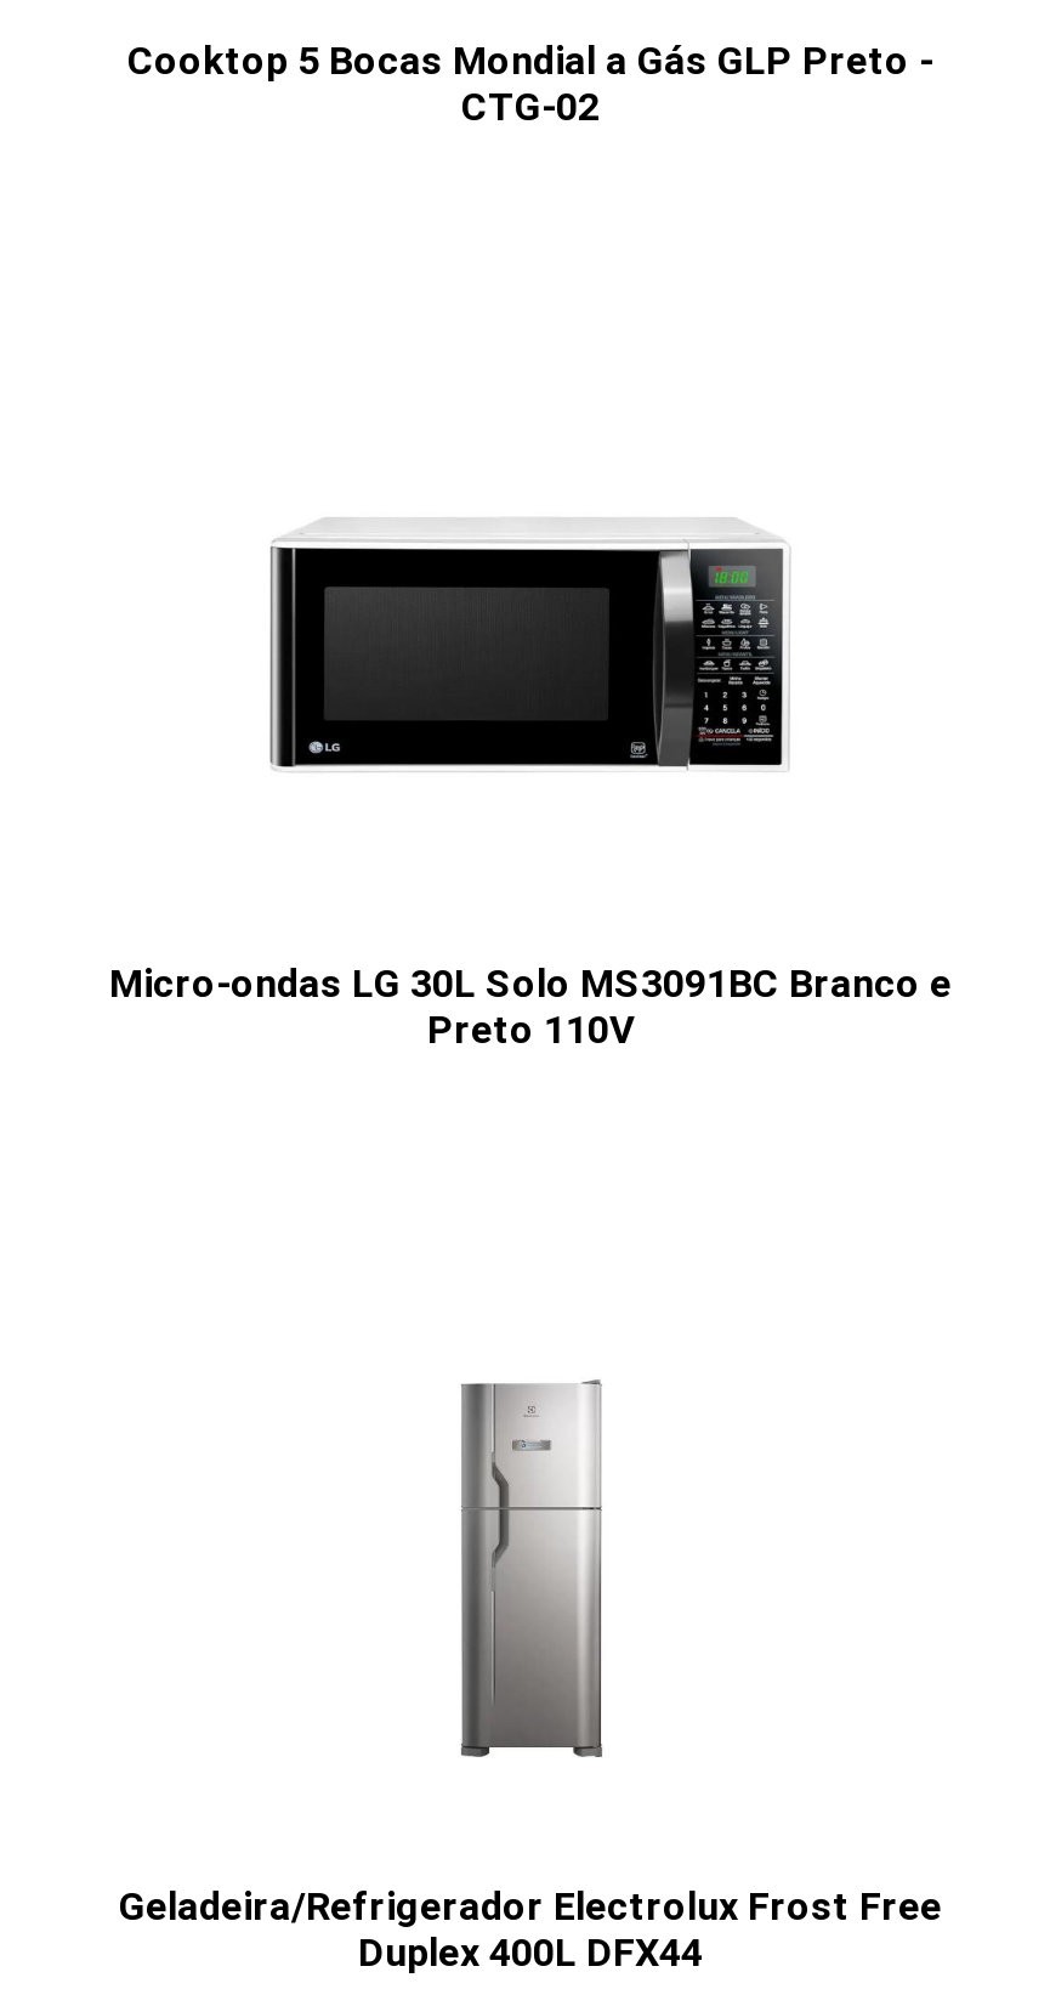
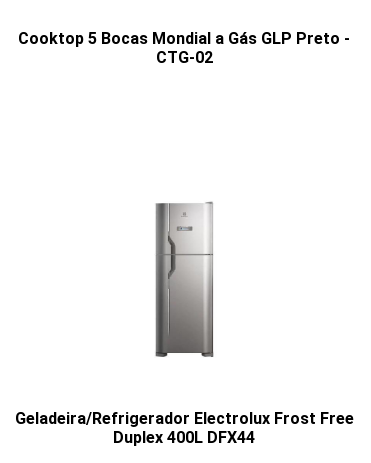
- [image]

- Micro-ondas LG 30L Solo MS3091BC Branco e
- Preto 110V
